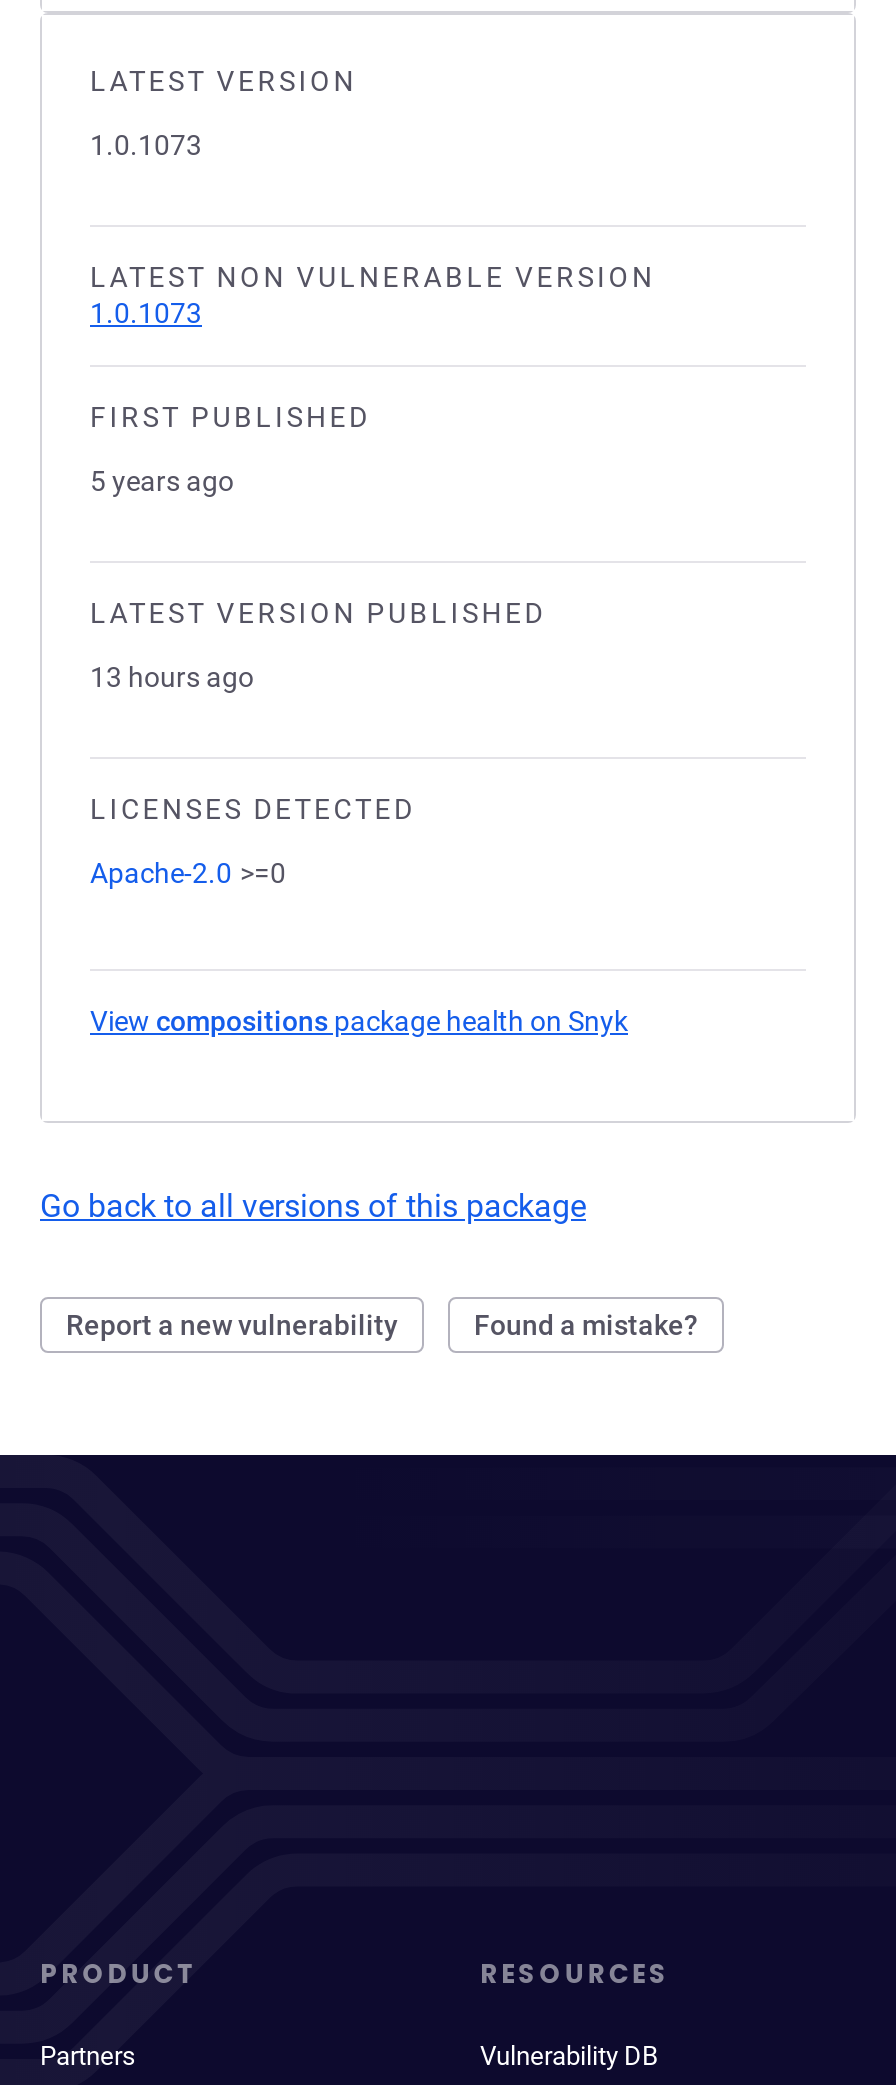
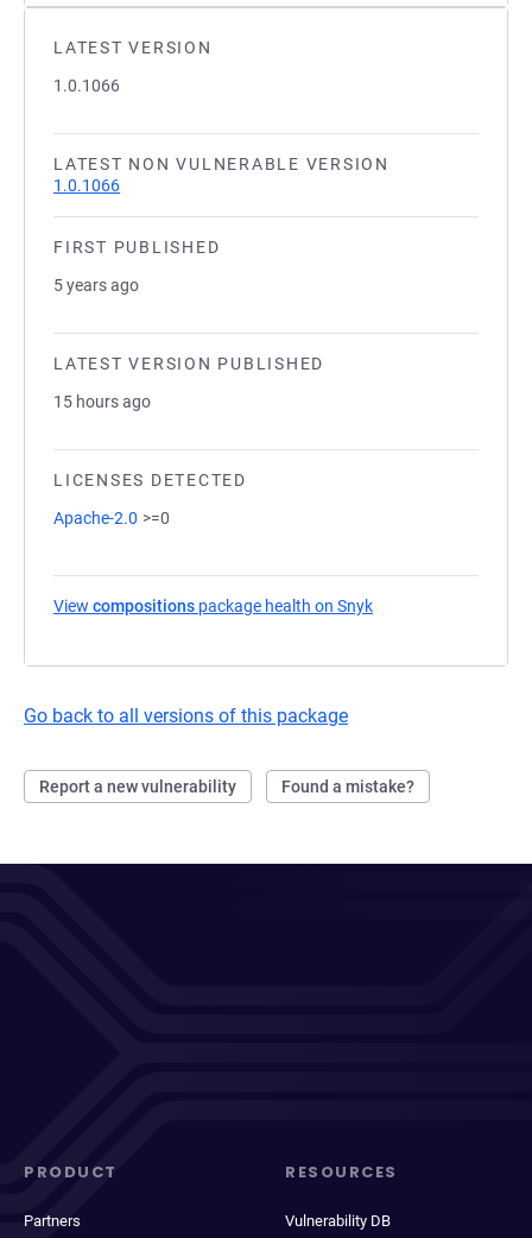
- 1.0.1073
+ 1.0.1066

- 1.0.1073
+ 1.0.1066

- 13 hours ago
+ 15 hours ago
